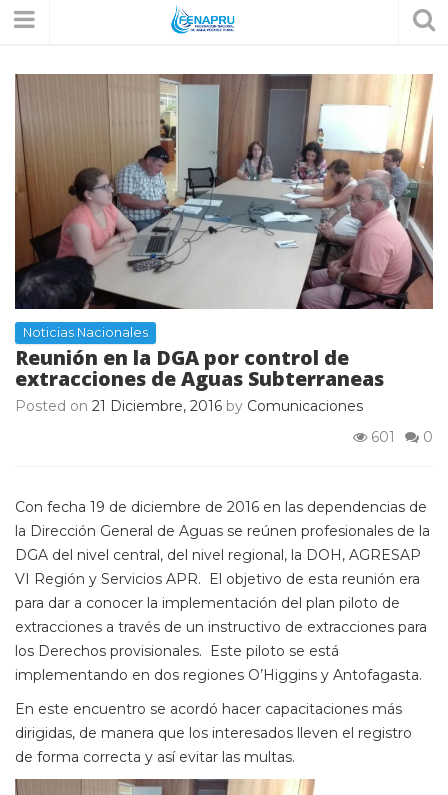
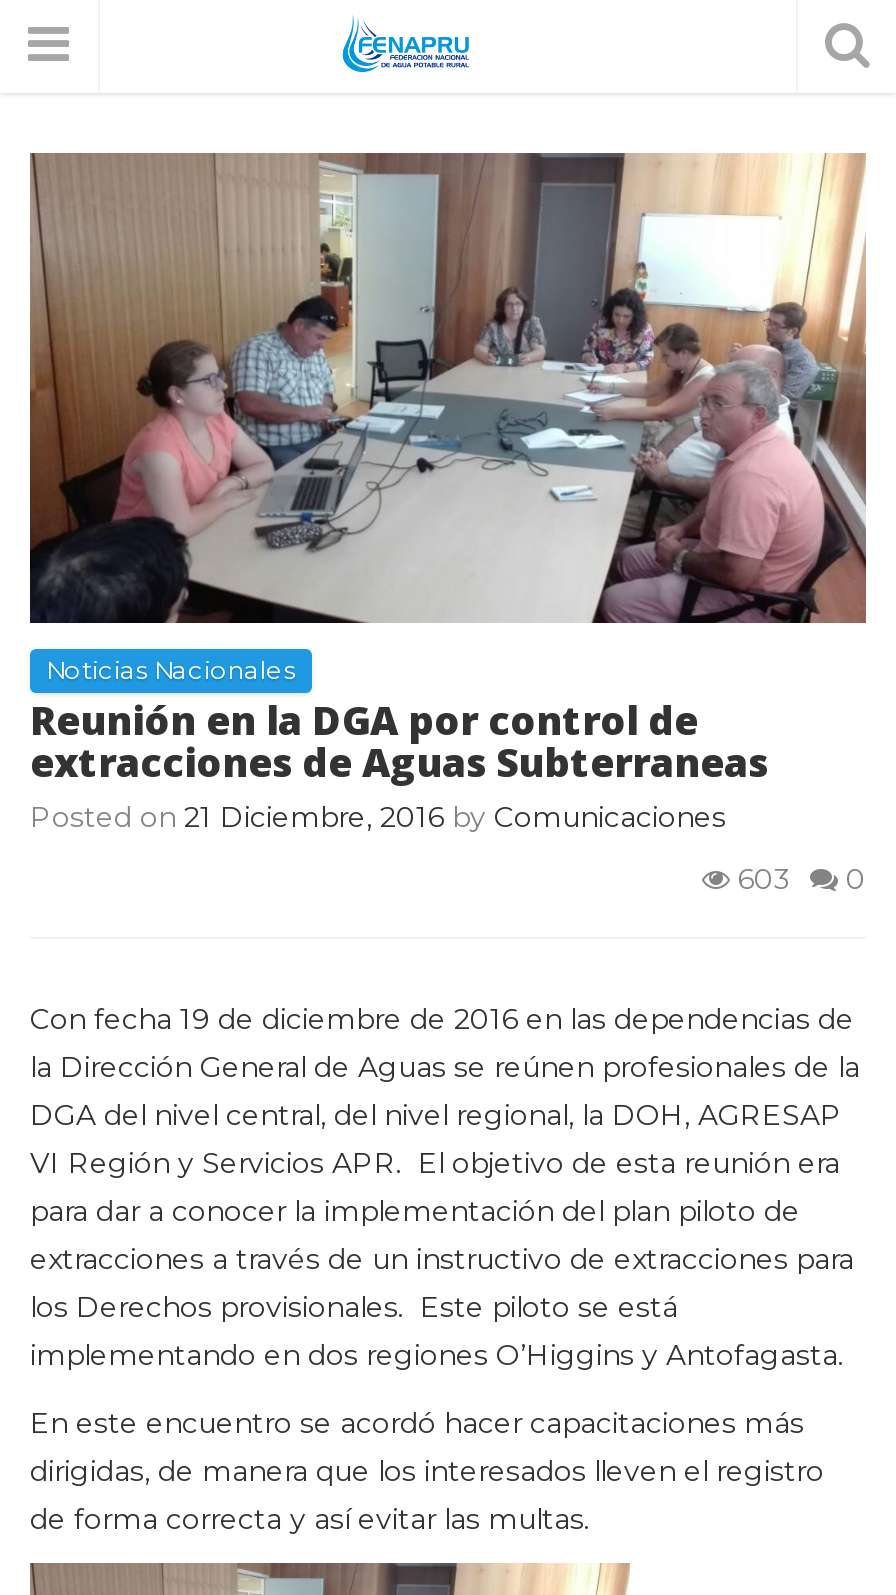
- 601 0
+ 603 0
